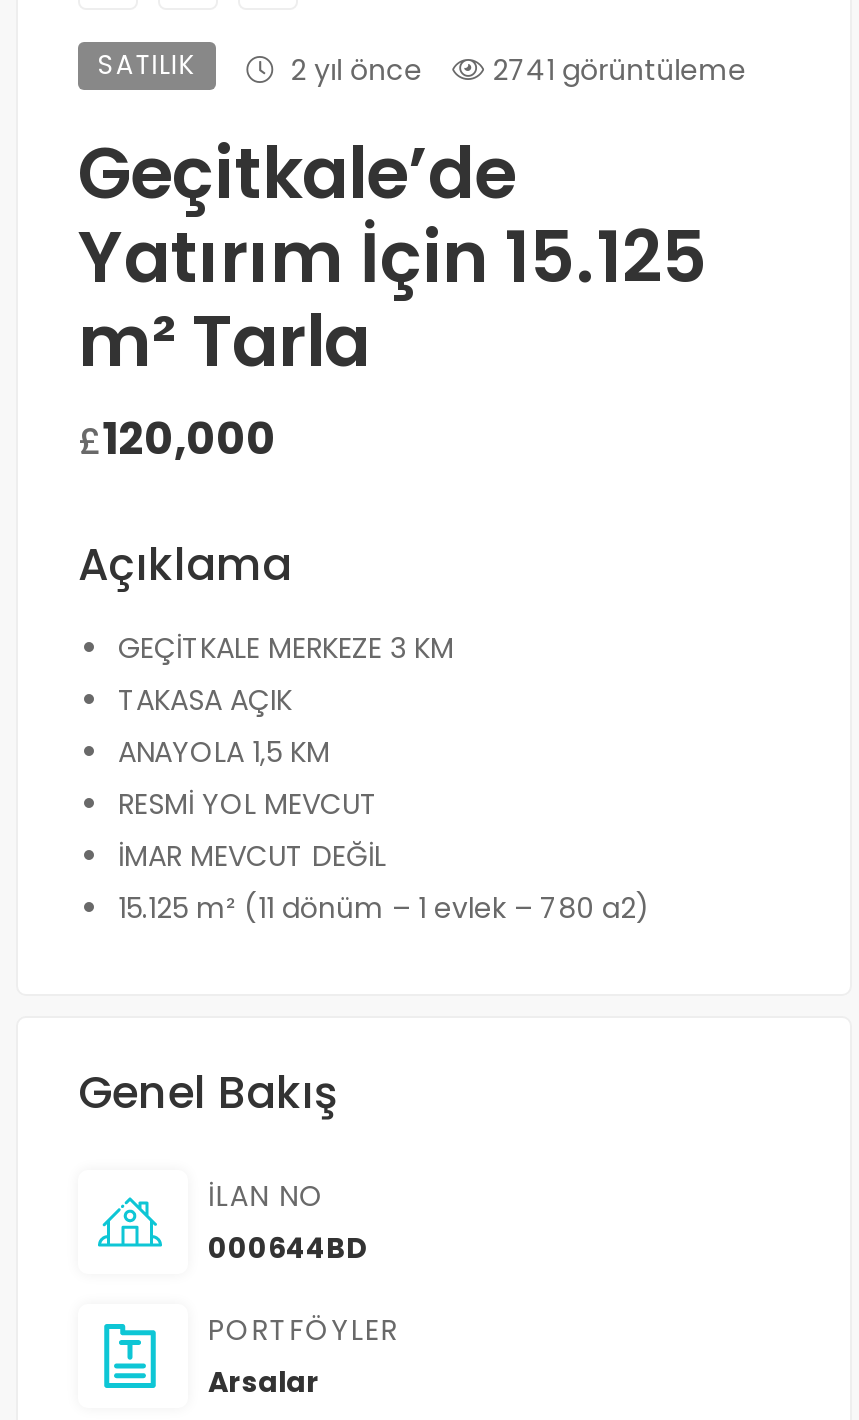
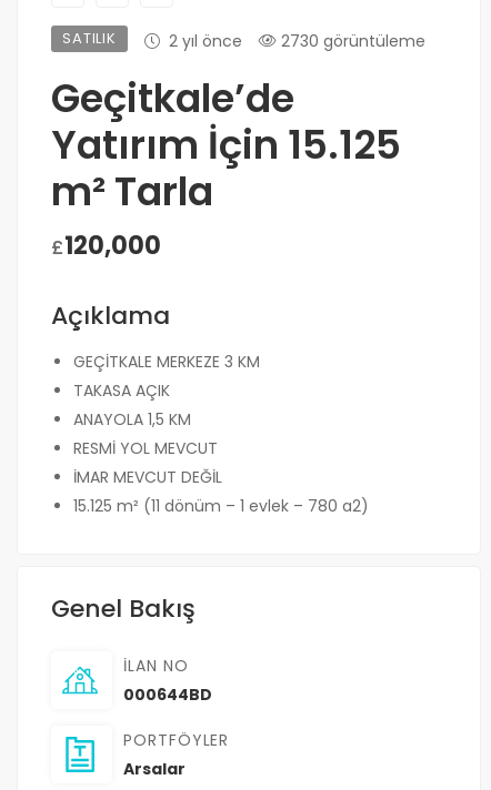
- 2 yıl önce 2741 görüntüleme
+ 2 yıl önce 2730 görüntüleme
